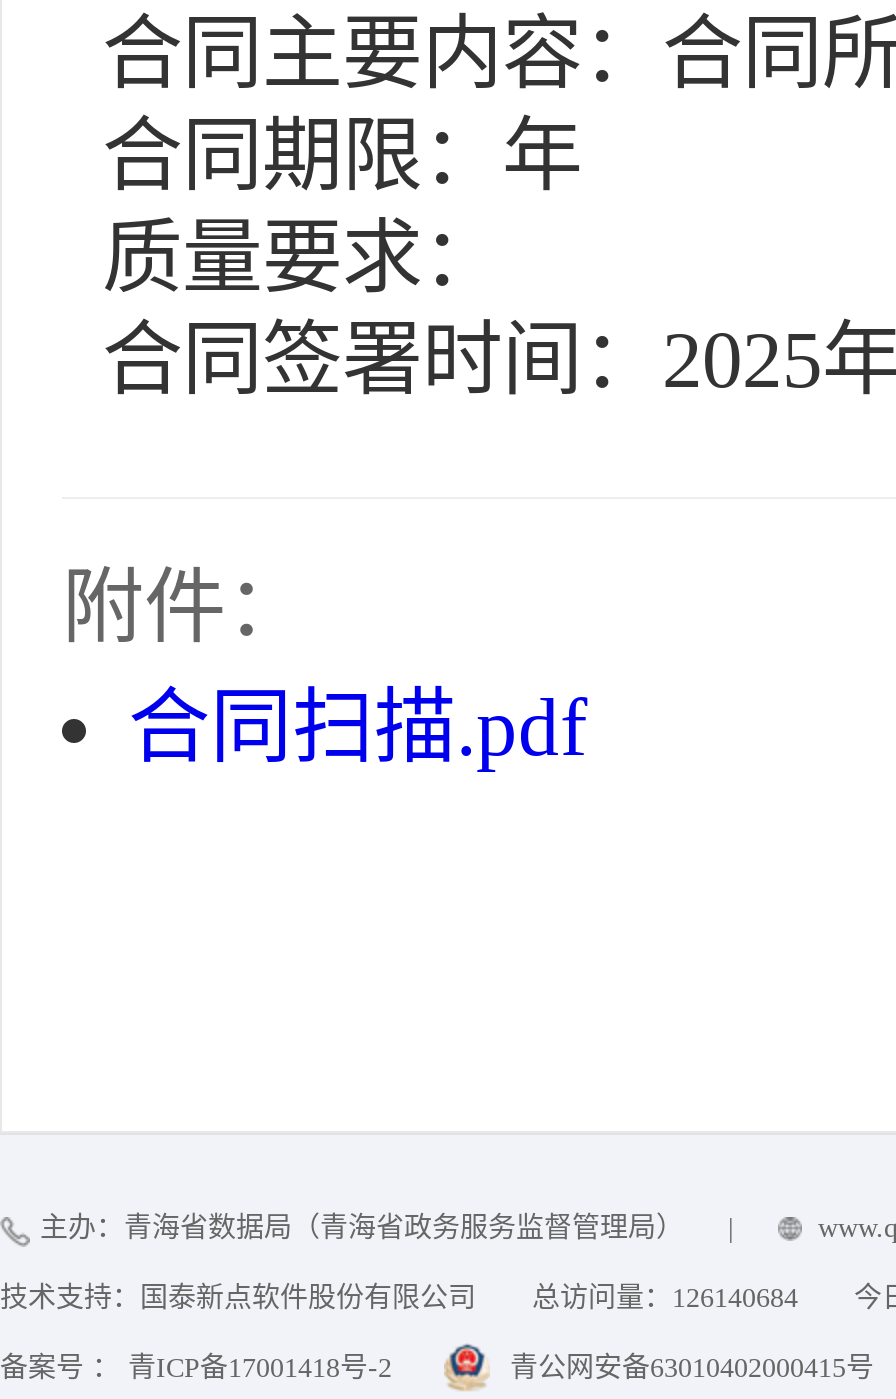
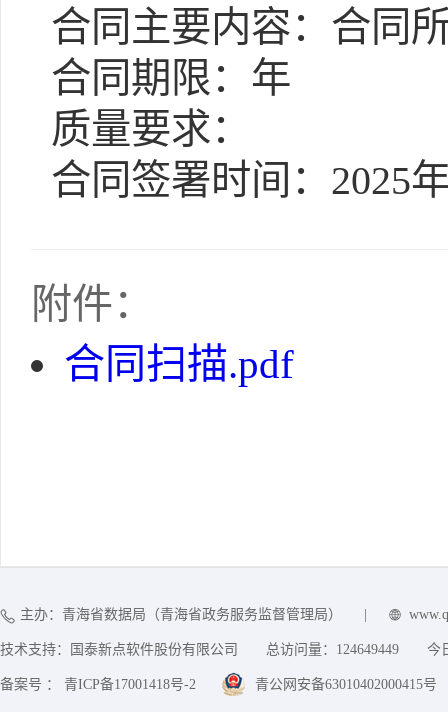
- 总访问量：126140684
+ 总访问量：124649449
